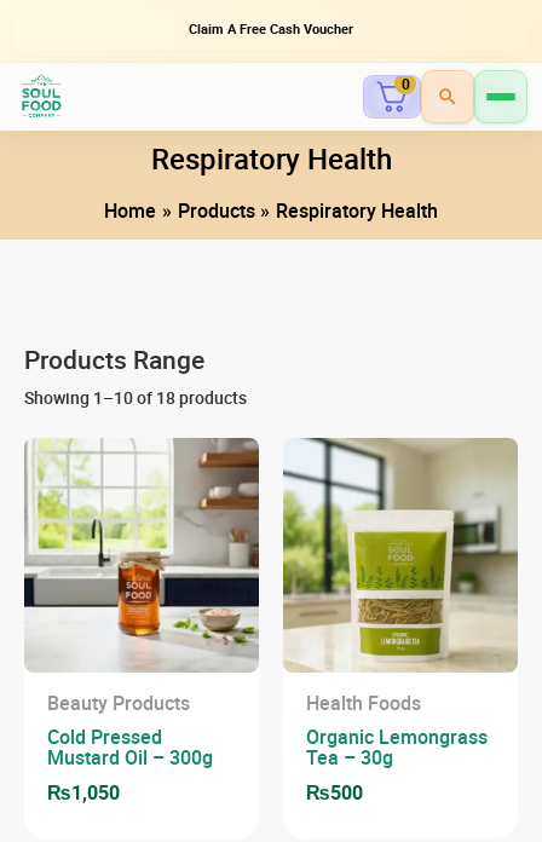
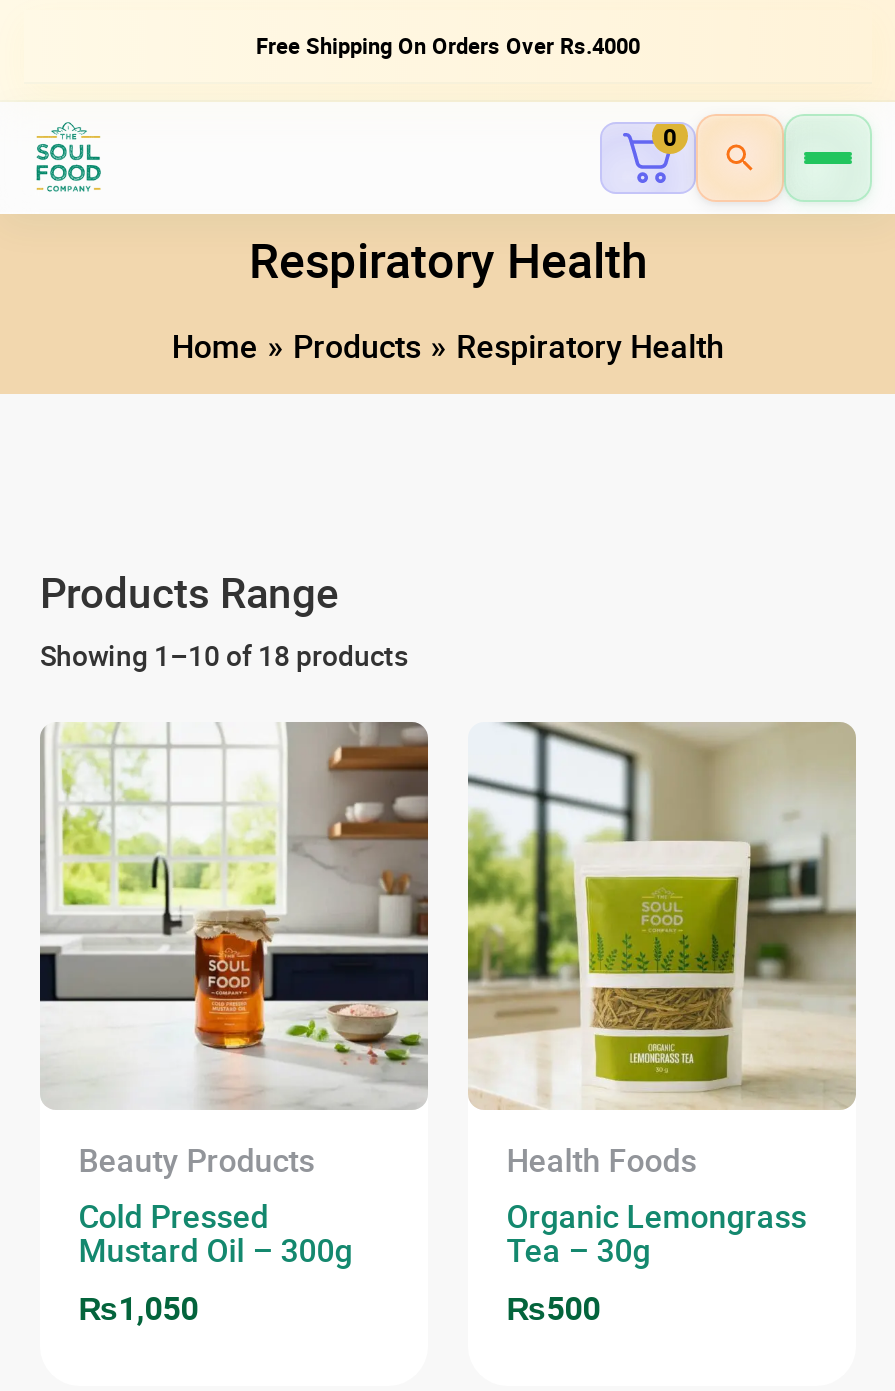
- Claim A Free Cash Voucher
+ Free Shipping On Orders Over Rs.4000
